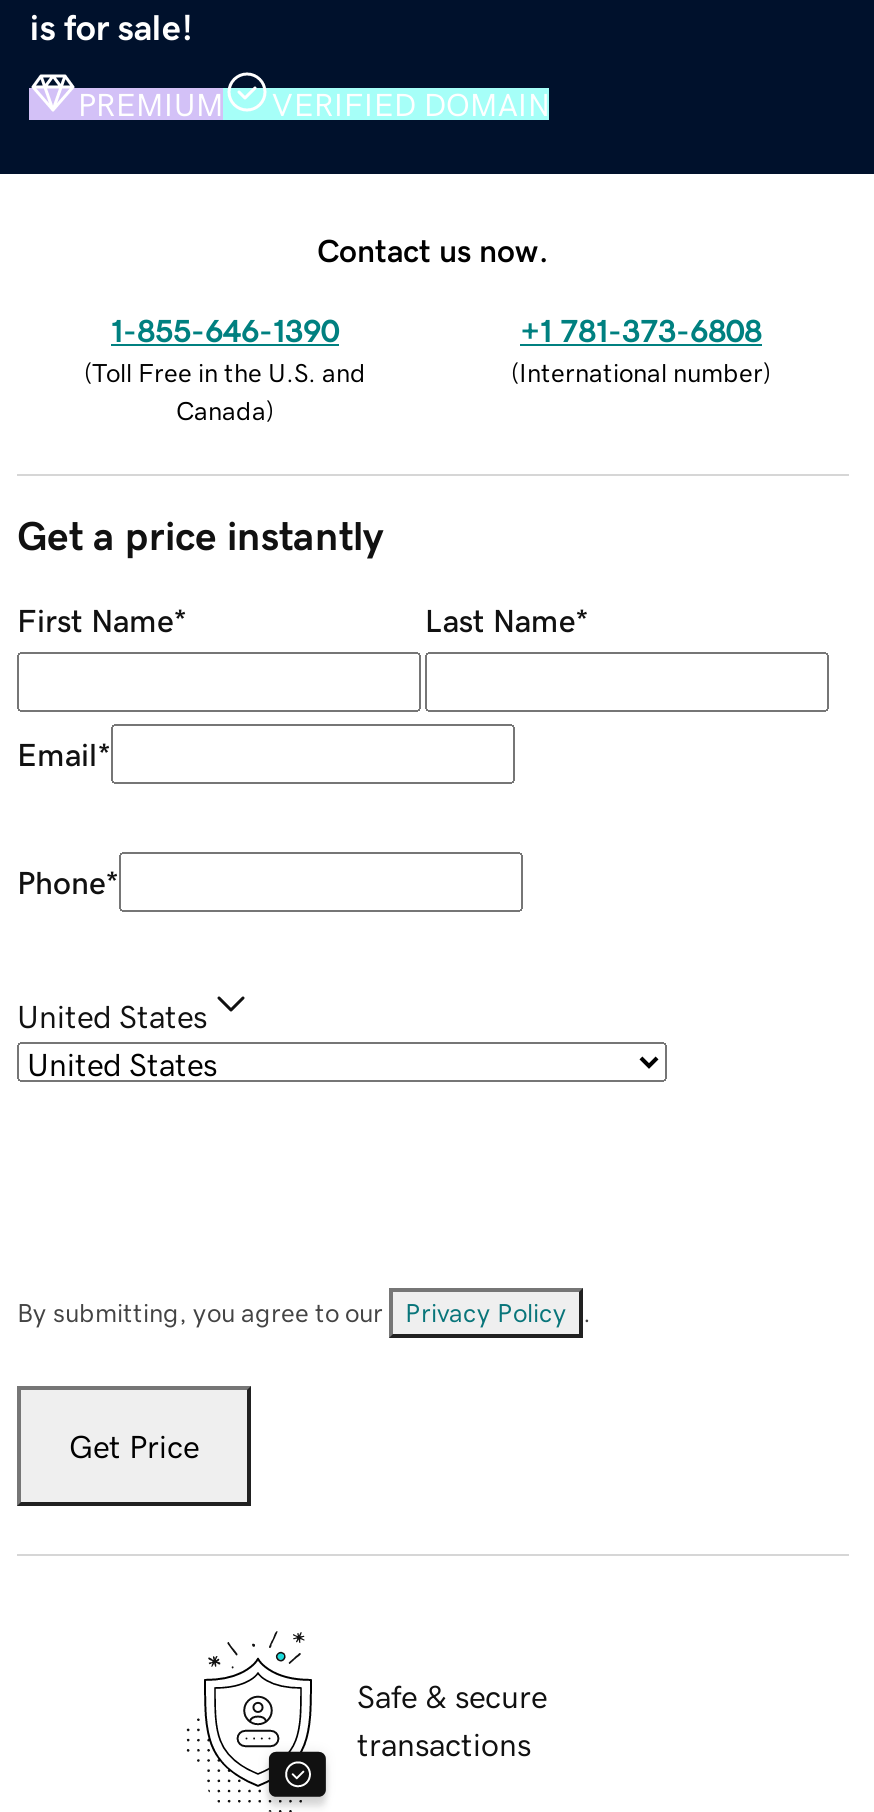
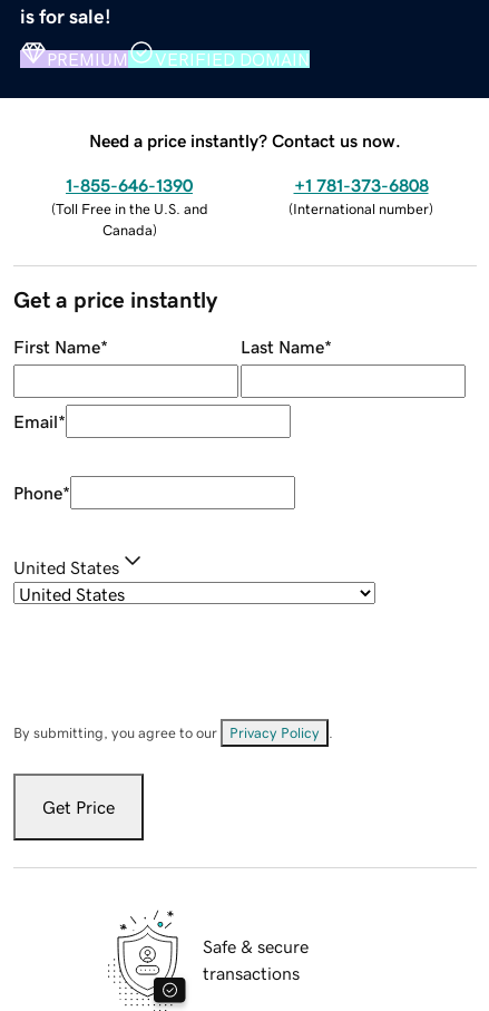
- Contact us now.
+ Need a price instantly? Contact us now.
